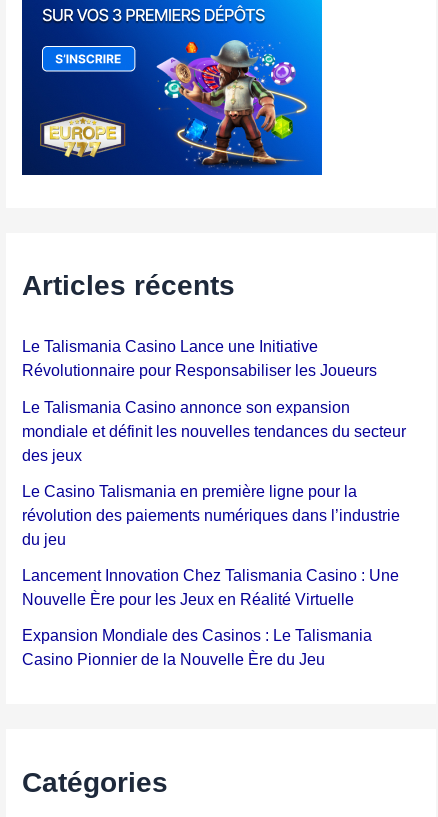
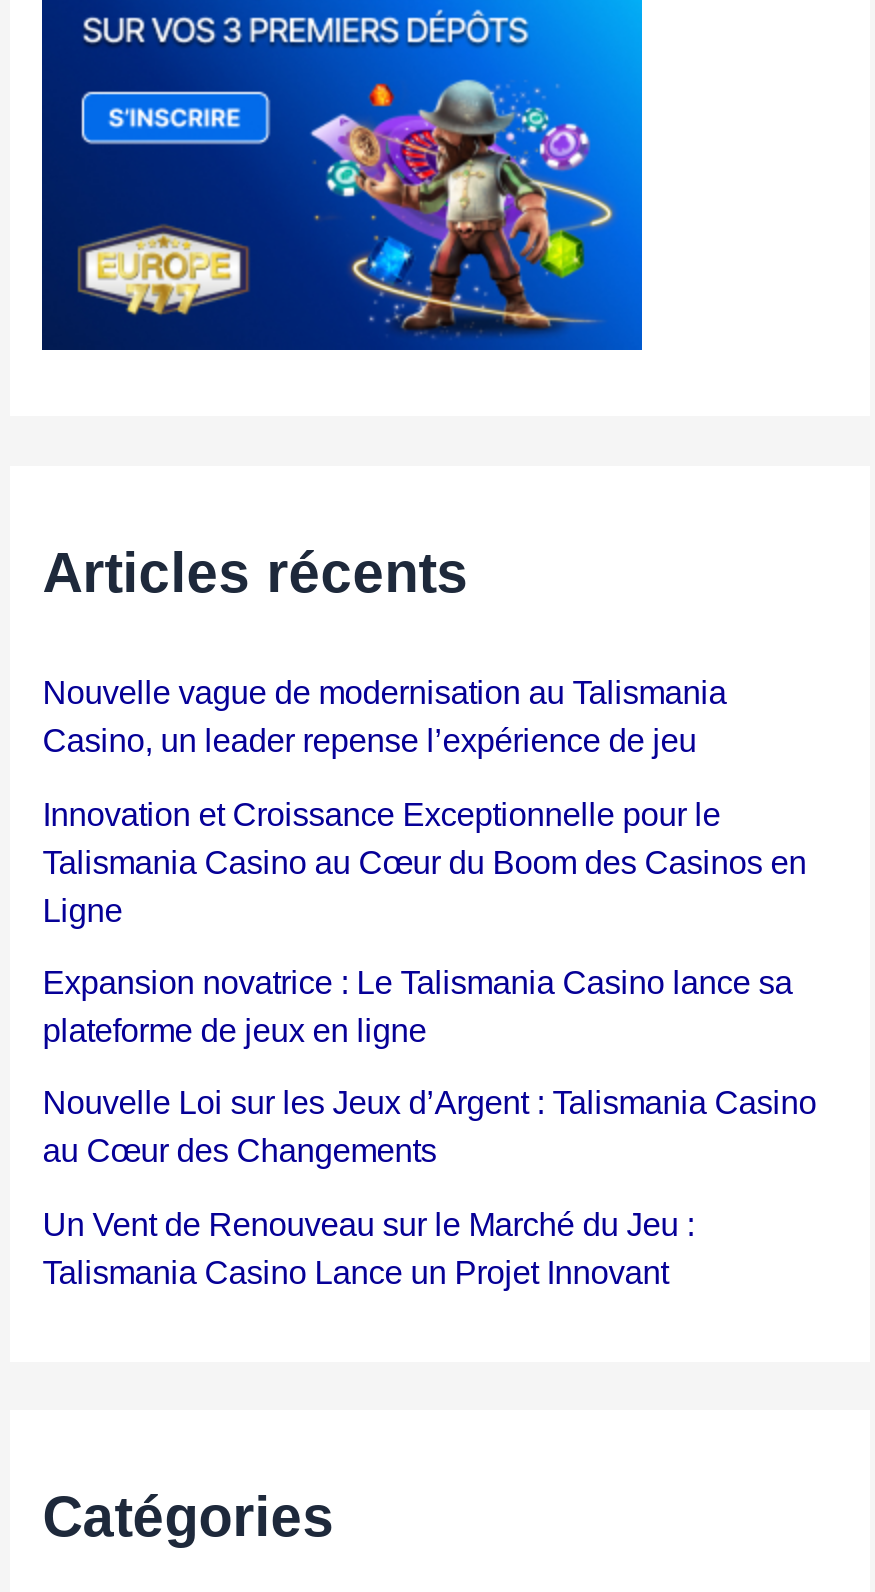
- Le Talismania Casino Lance une Initiative
- Révolutionnaire pour Responsabiliser les Joueurs
+ Nouvelle vague de modernisation au Talismania
+ Casino, un leader repense l’expérience de jeu

- Le Talismania Casino annonce son expansion
- mondiale et définit les nouvelles tendances du secteur
- des jeux
+ Innovation et Croissance Exceptionnelle pour le
+ Talismania Casino au Cœur du Boom des Casinos en
+ Ligne

- Le Casino Talismania en première ligne pour la
- révolution des paiements numériques dans l’industrie
- du jeu
+ Expansion novatrice : Le Talismania Casino lance sa
+ plateforme de jeux en ligne

- Lancement Innovation Chez Talismania Casino : Une
- Nouvelle Ère pour les Jeux en Réalité Virtuelle
+ Nouvelle Loi sur les Jeux d’Argent : Talismania Casino
+ au Cœur des Changements

- Expansion Mondiale des Casinos : Le Talismania
- Casino Pionnier de la Nouvelle Ère du Jeu
+ Un Vent de Renouveau sur le Marché du Jeu :
+ Talismania Casino Lance un Projet Innovant
